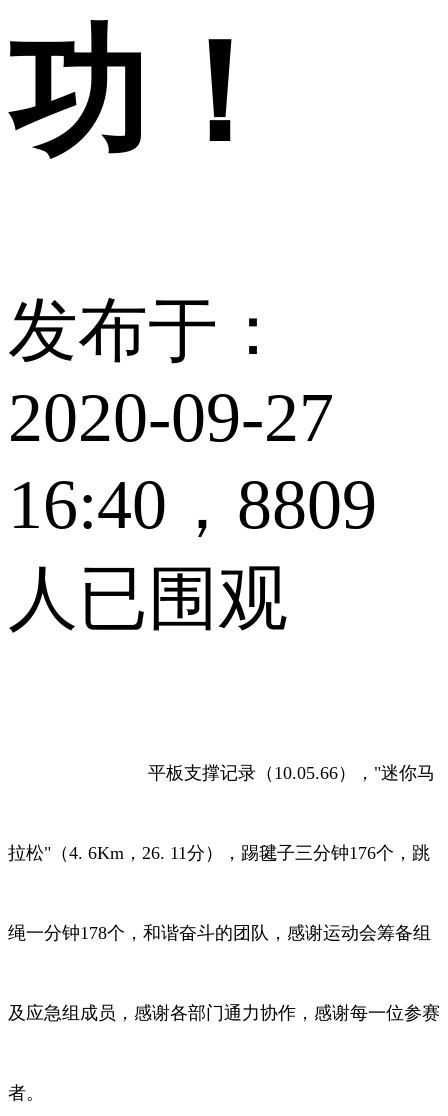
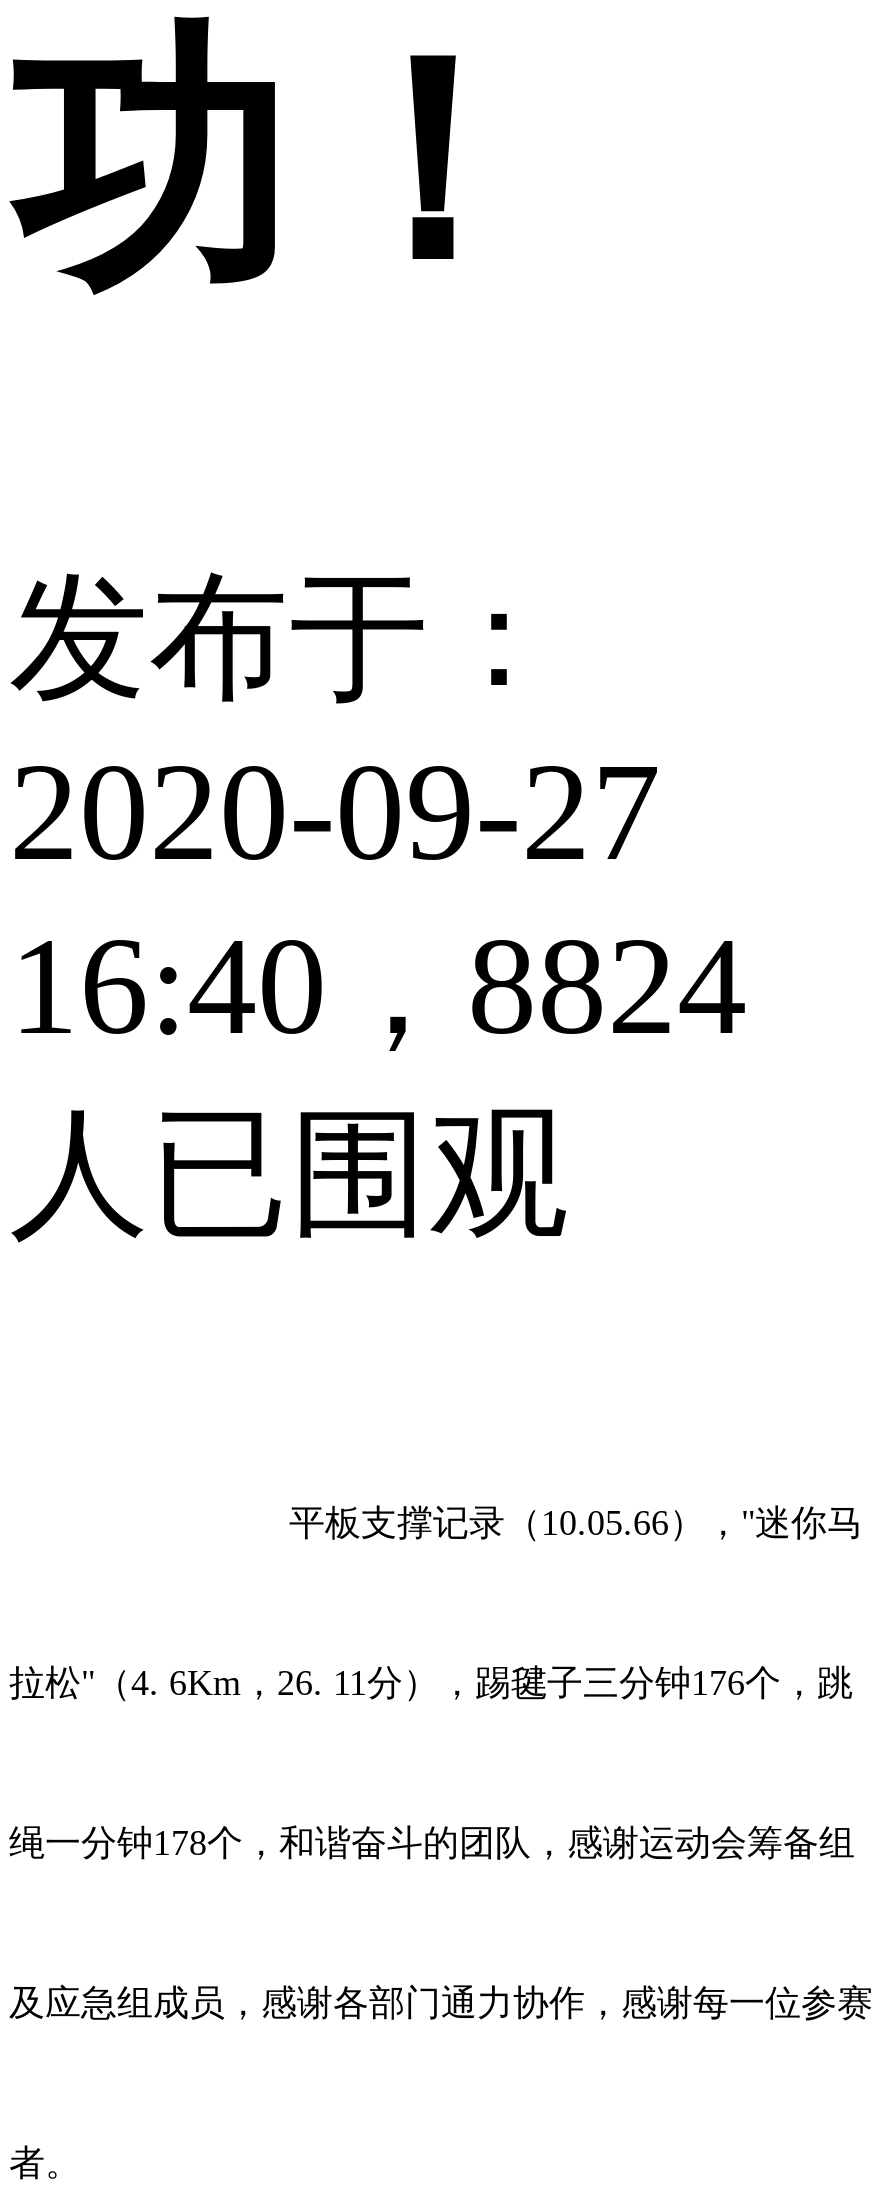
- 16:40，8809
+ 16:40，8824
